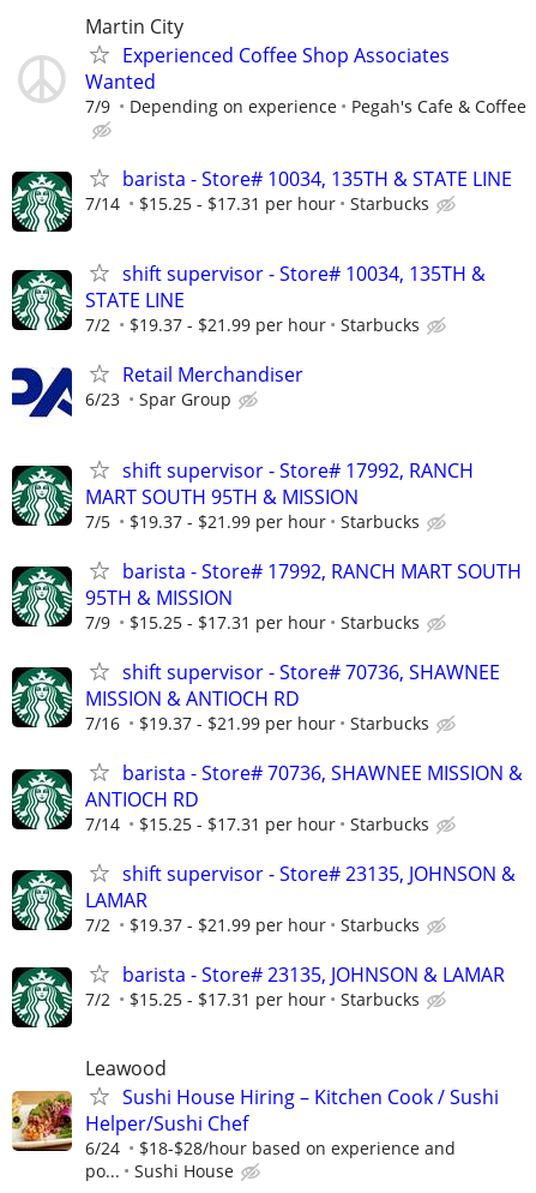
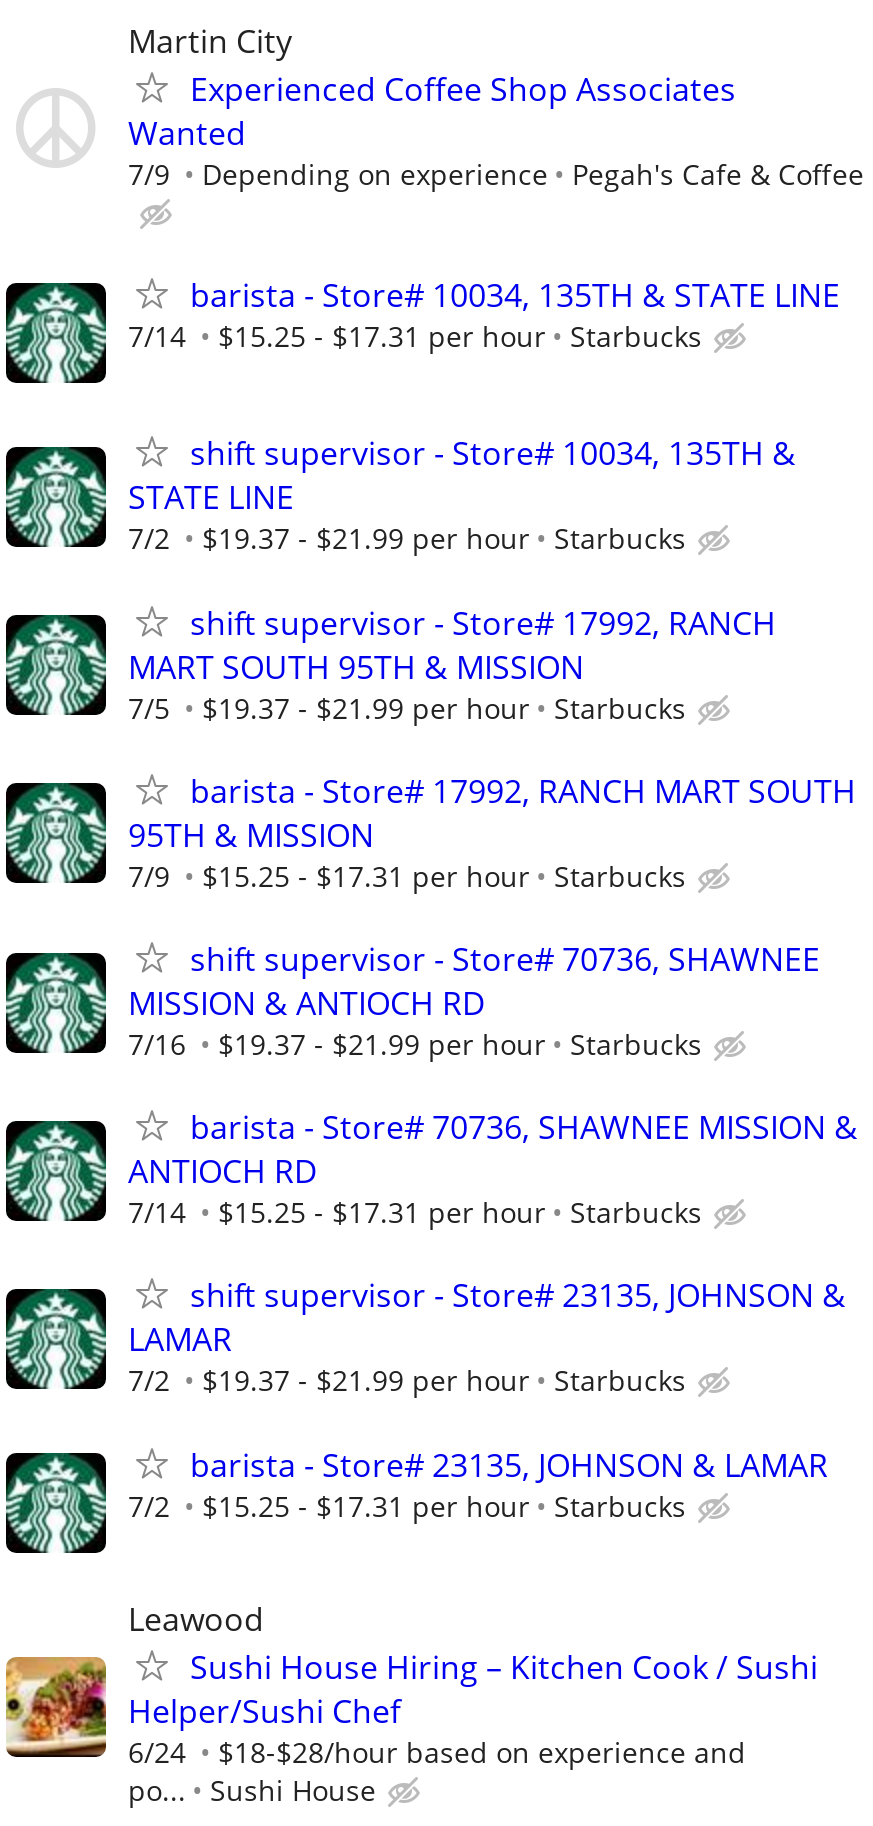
- [image]
- Retail Merchandiser
- 6/23
- Spar Group
